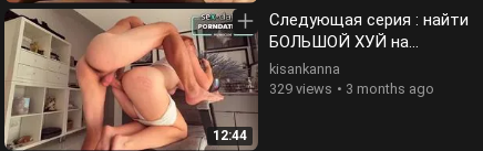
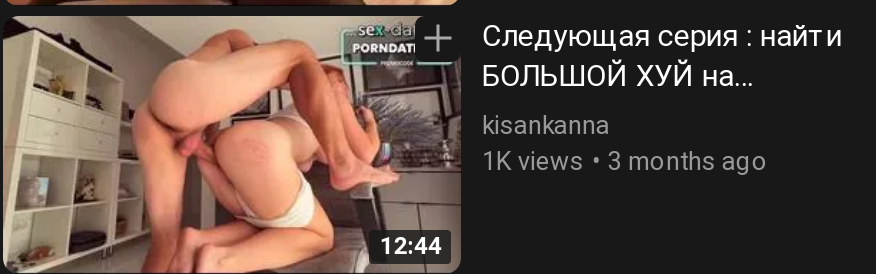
- 329 views 3 months ago
+ 1K views 3 months ago
